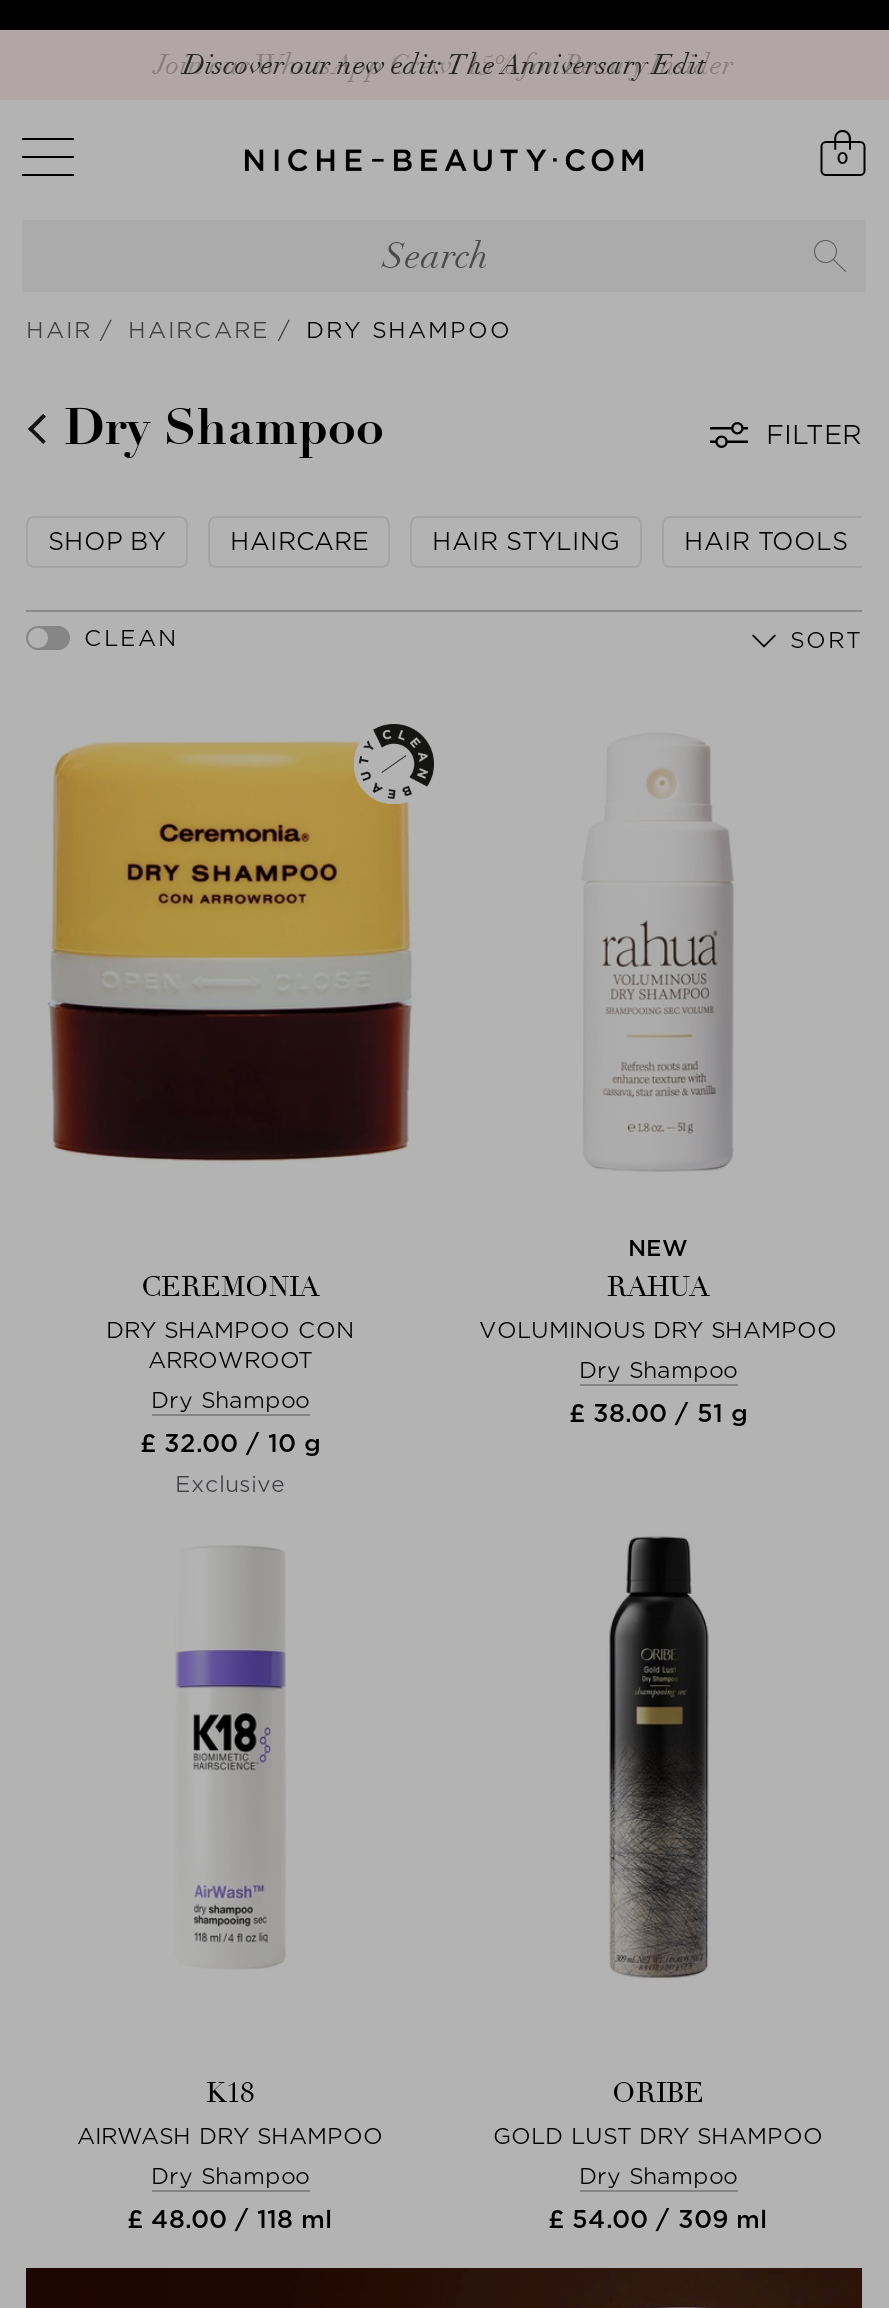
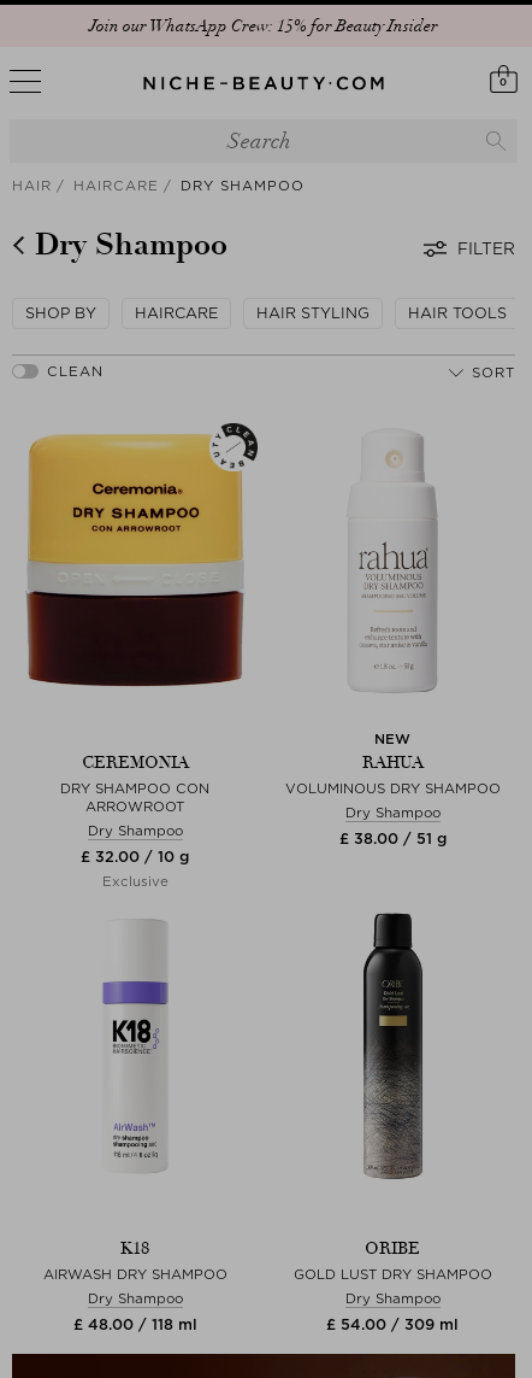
- Discover our new edit: The Anniversary Edit
+ Join our WhatsApp Crew: 15% for Beauty Insider
